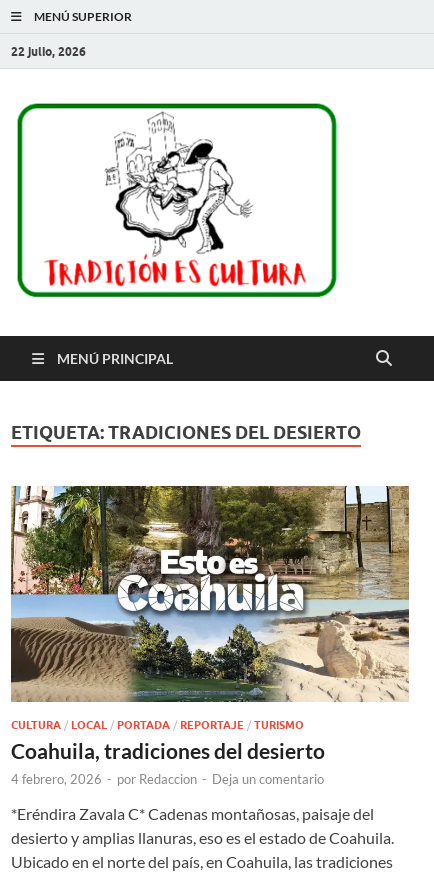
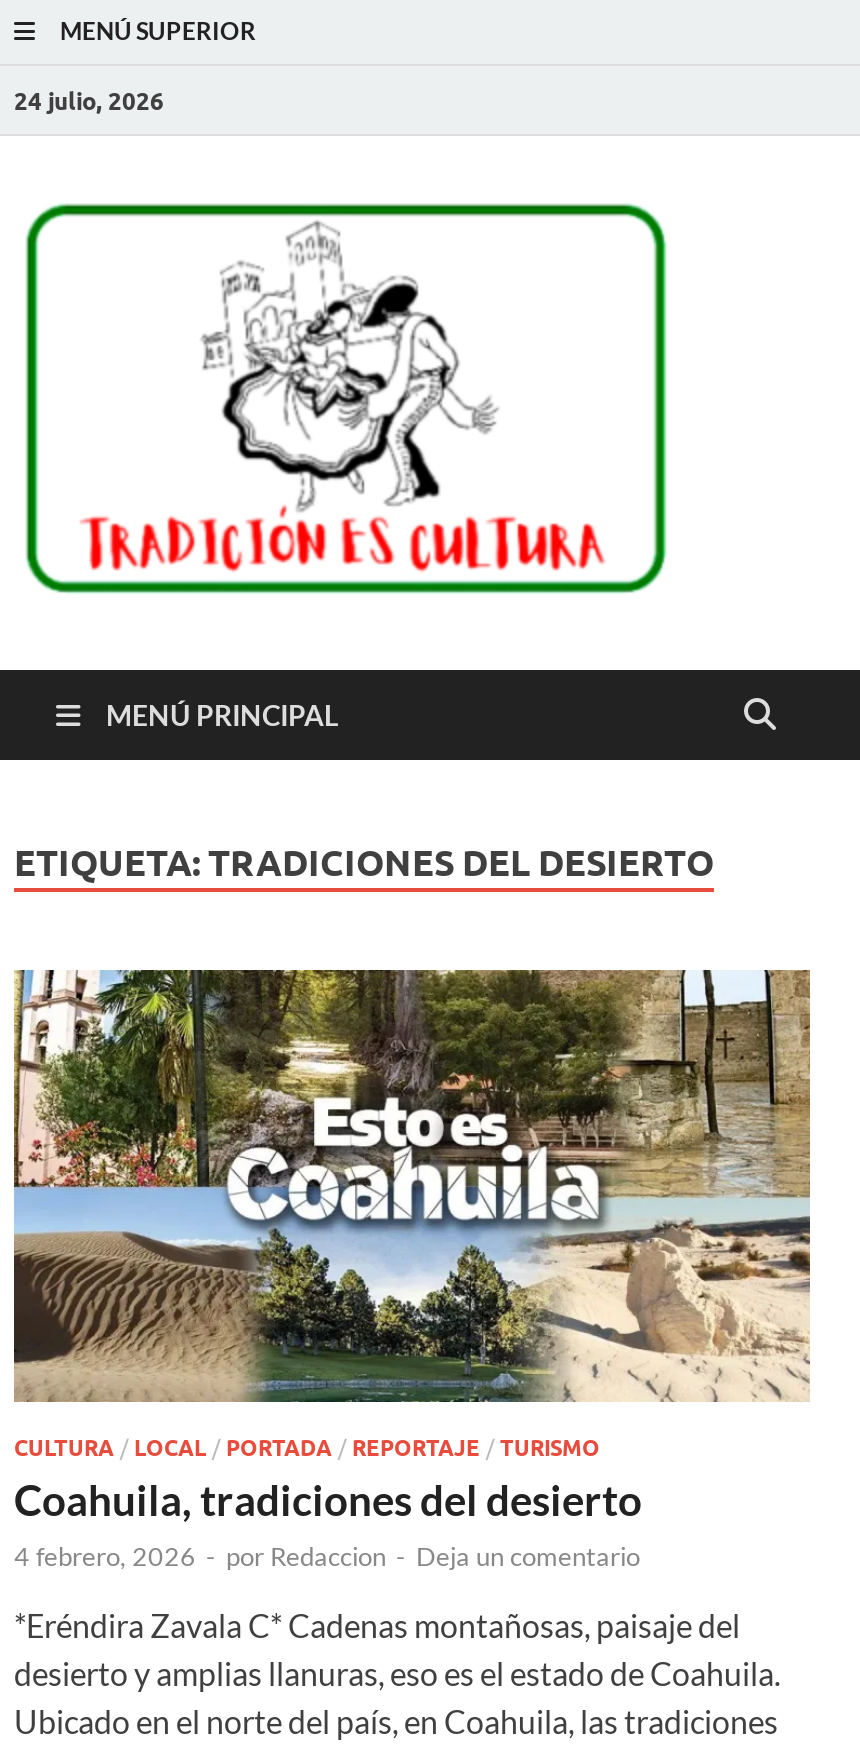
- 22 julio, 2026
+ 24 julio, 2026
